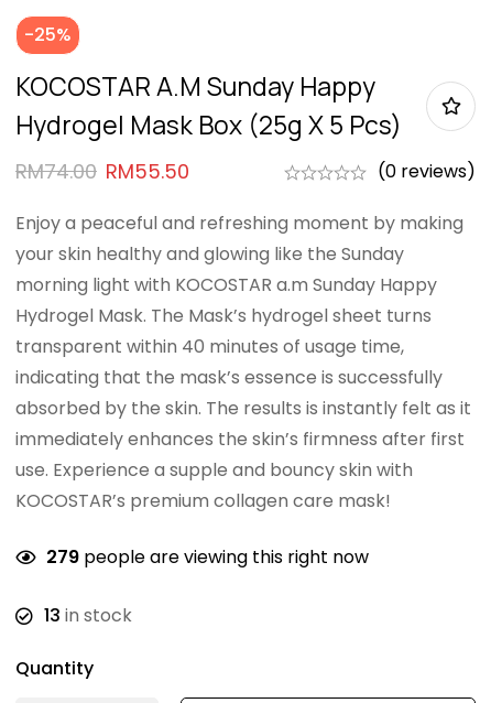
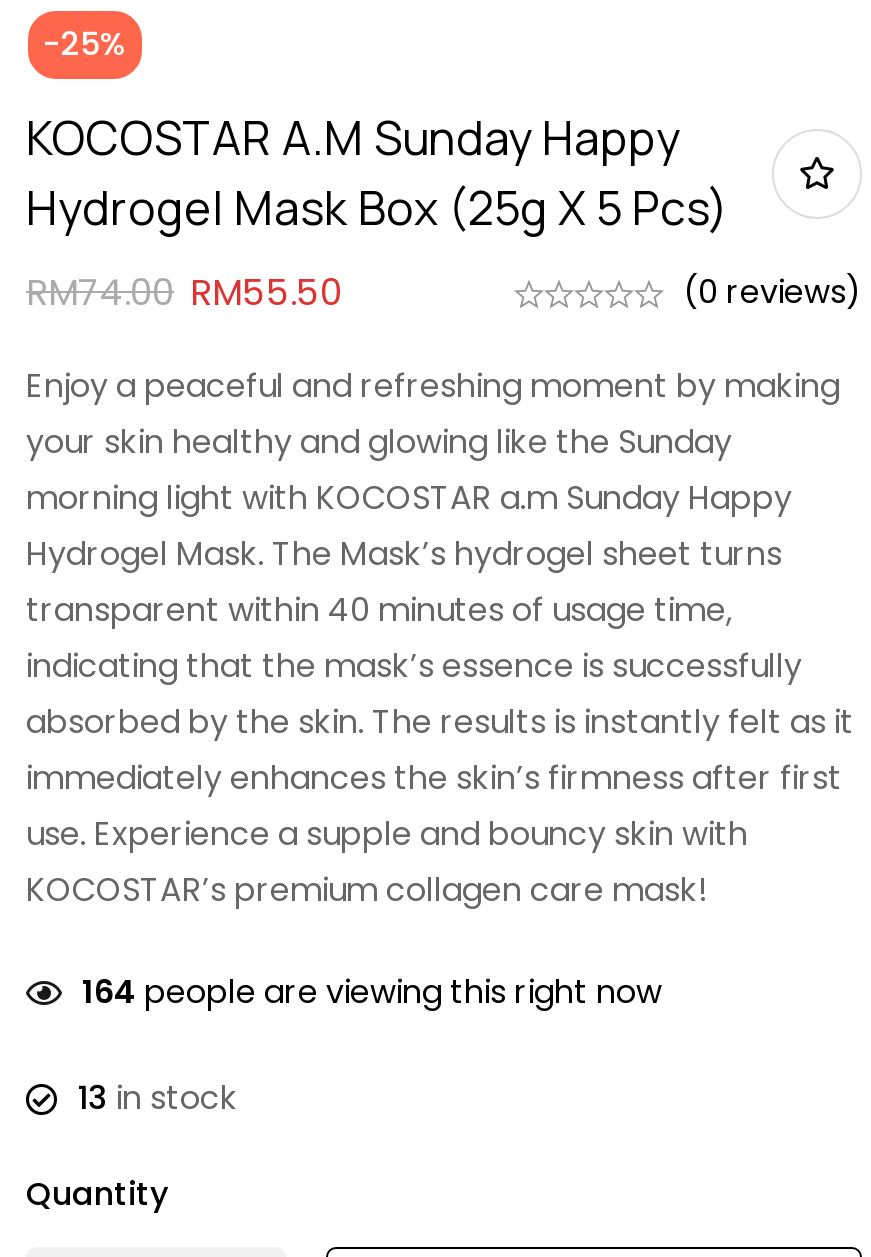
- 279 people are viewing this right now
+ 164 people are viewing this right now
